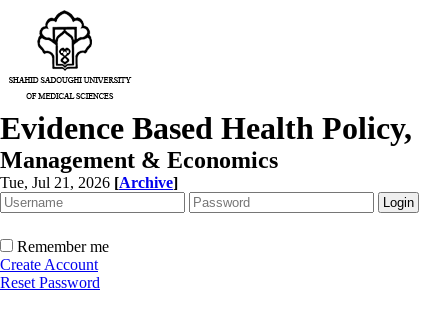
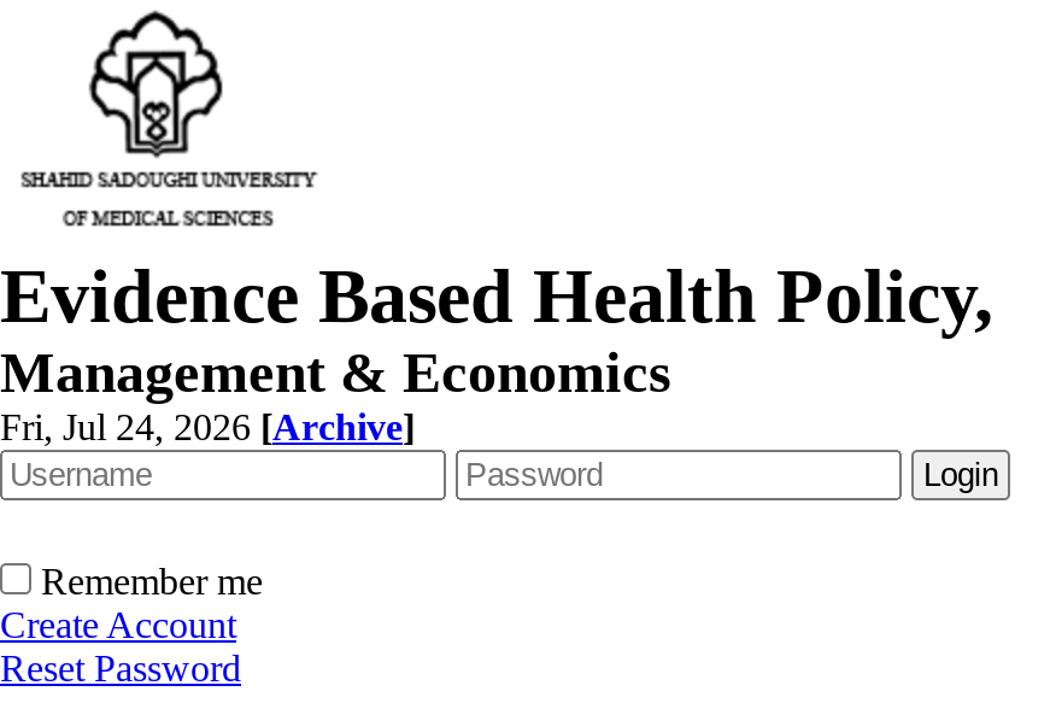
- Tue, Jul 21, 2026 [Archive]
+ Fri, Jul 24, 2026 [Archive]
